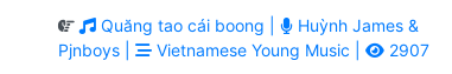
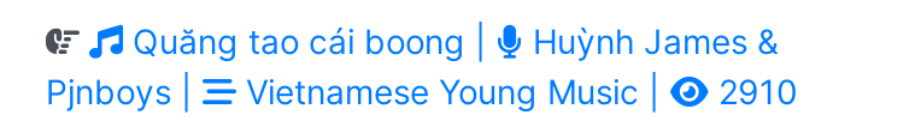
- 2907
+ 2910
